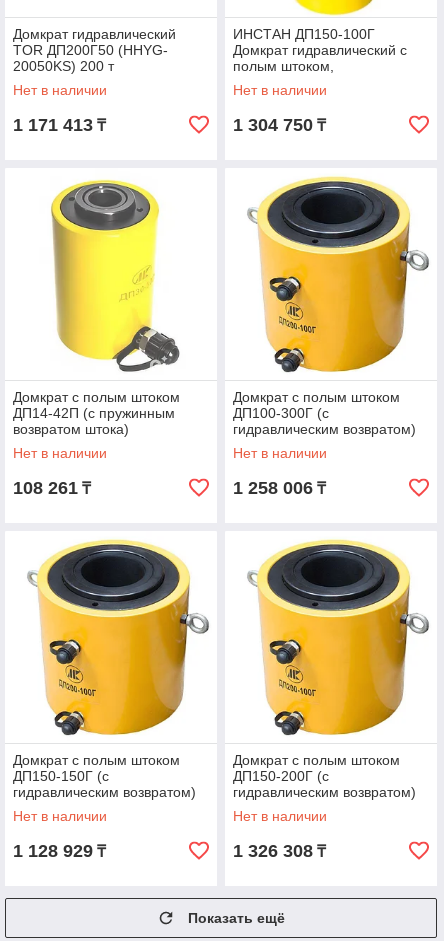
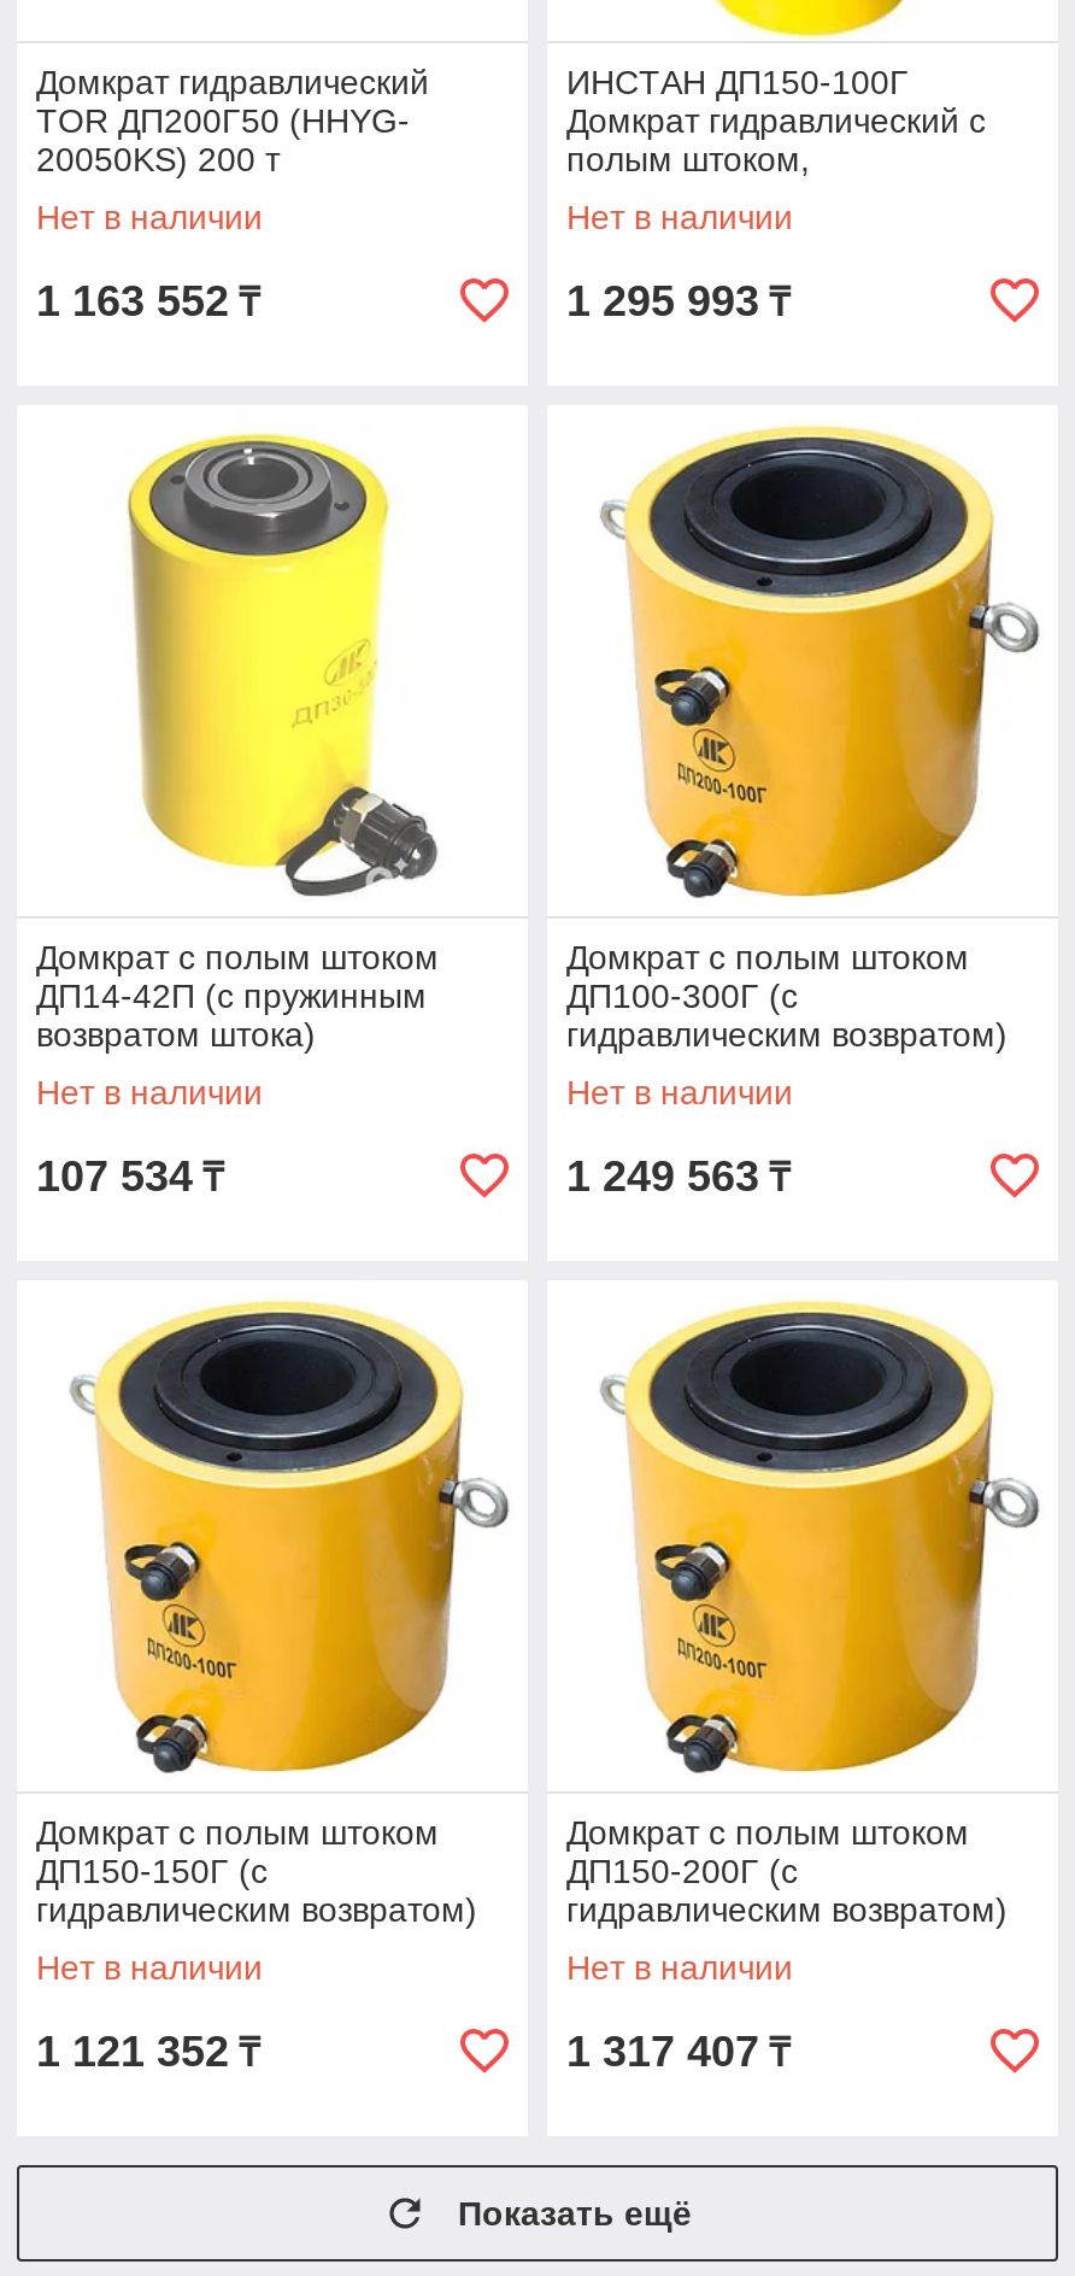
- 1 171 413 ₸
+ 1 163 552 ₸

- 1 304 750 ₸
+ 1 295 993 ₸

- 108 261 ₸
+ 107 534 ₸

- 1 258 006 ₸
+ 1 249 563 ₸

- 1 128 929 ₸
+ 1 121 352 ₸

- 1 326 308 ₸
+ 1 317 407 ₸
